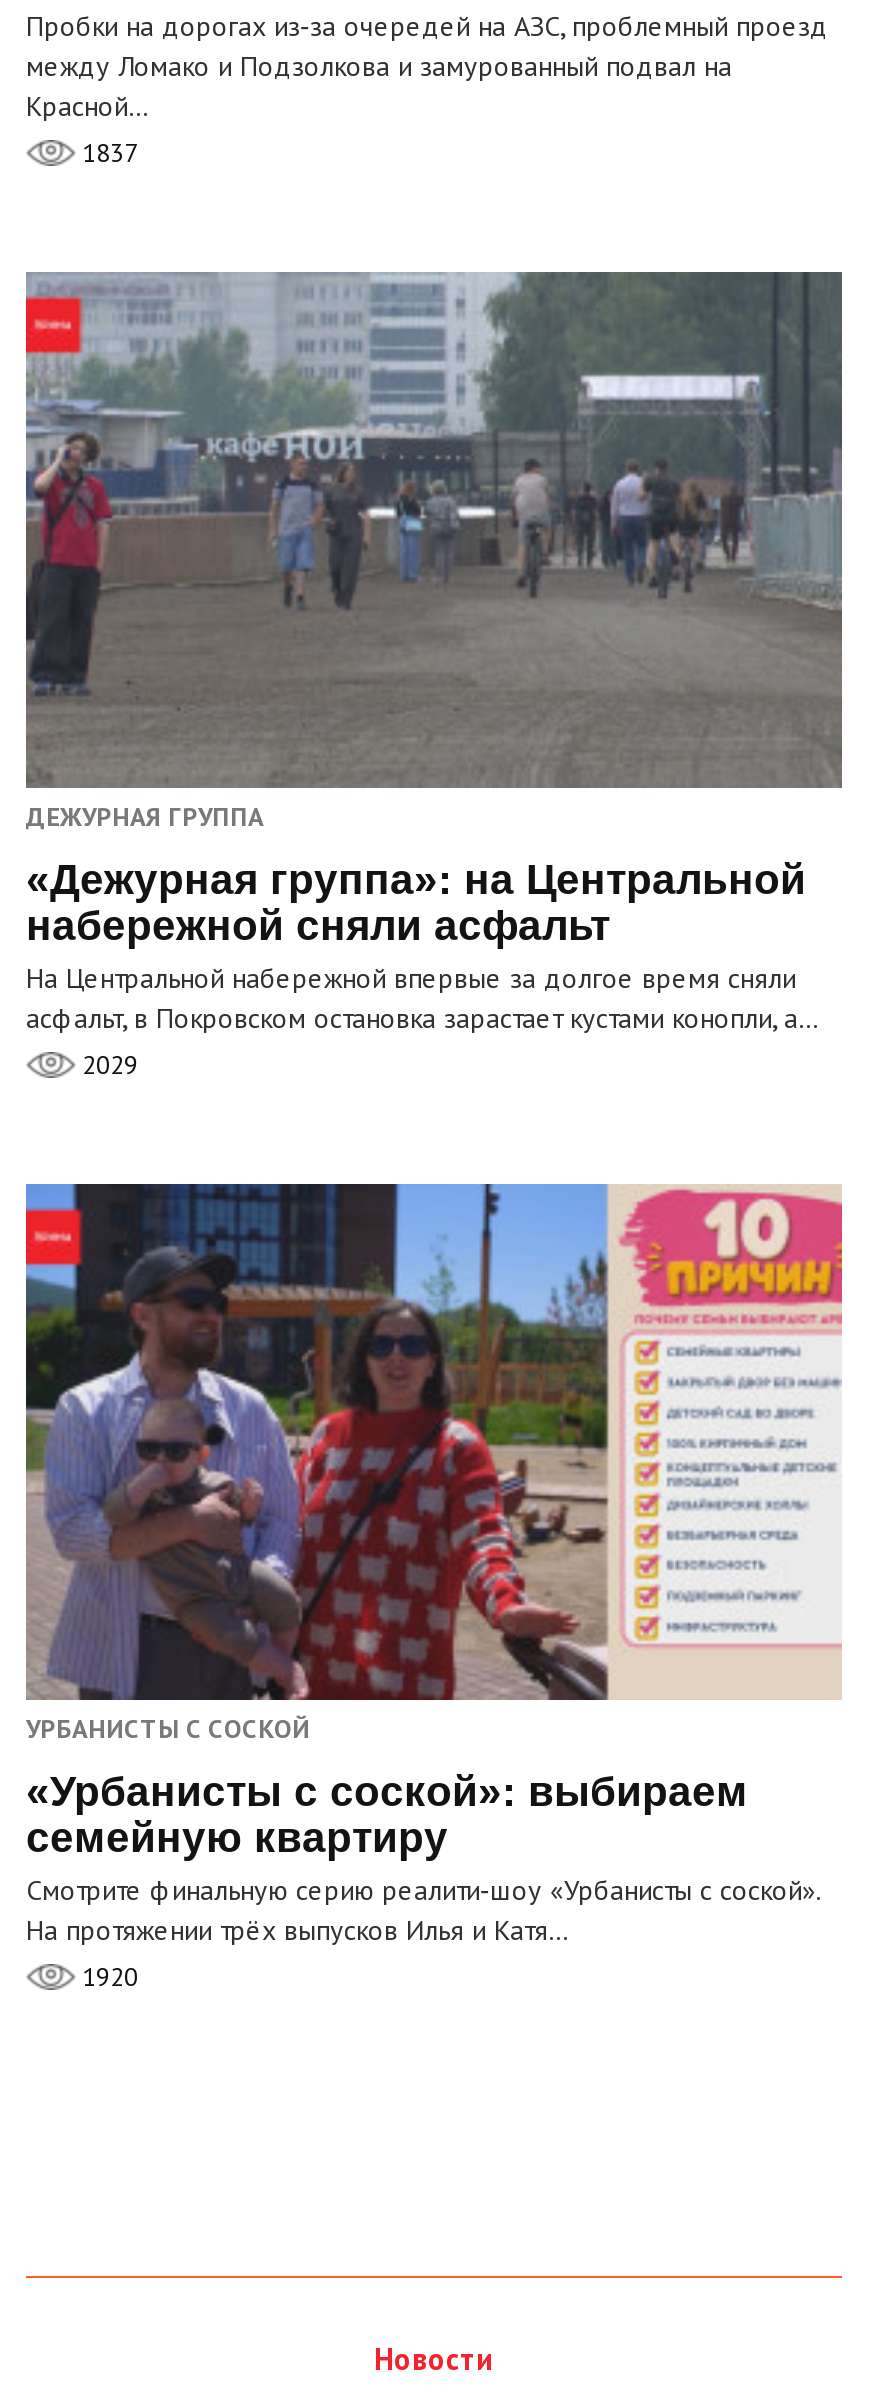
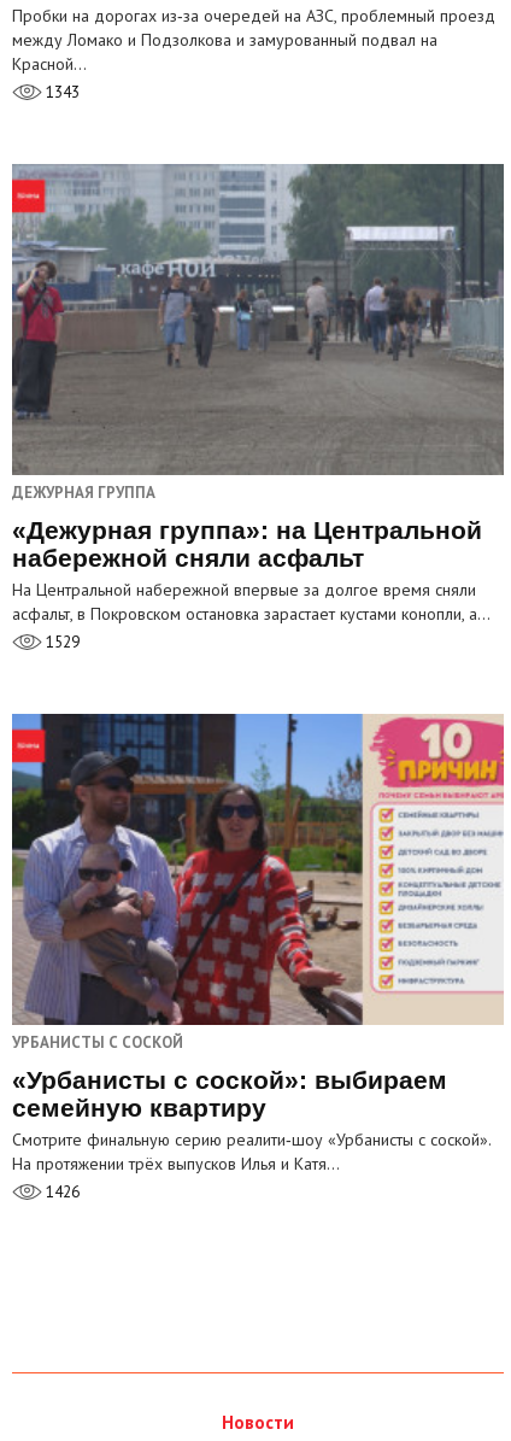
- 1837
+ 1343

- 2029
+ 1529

- 1920
+ 1426
